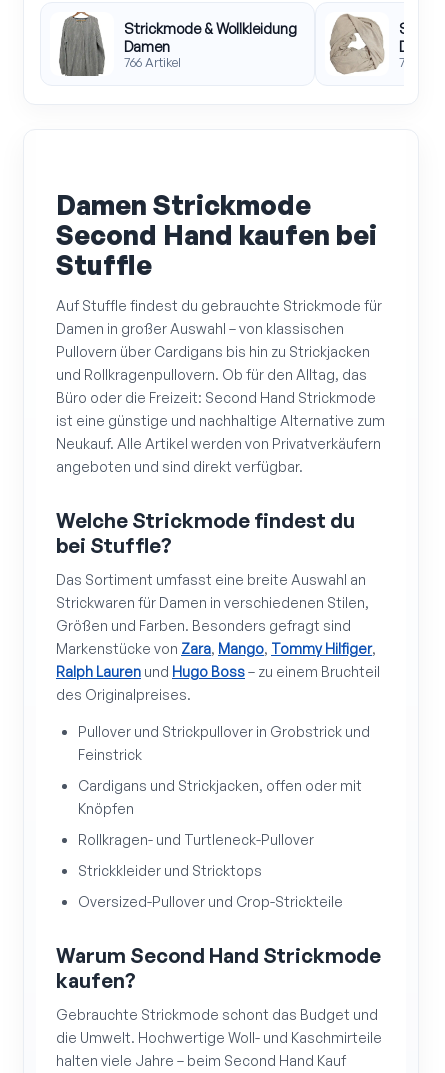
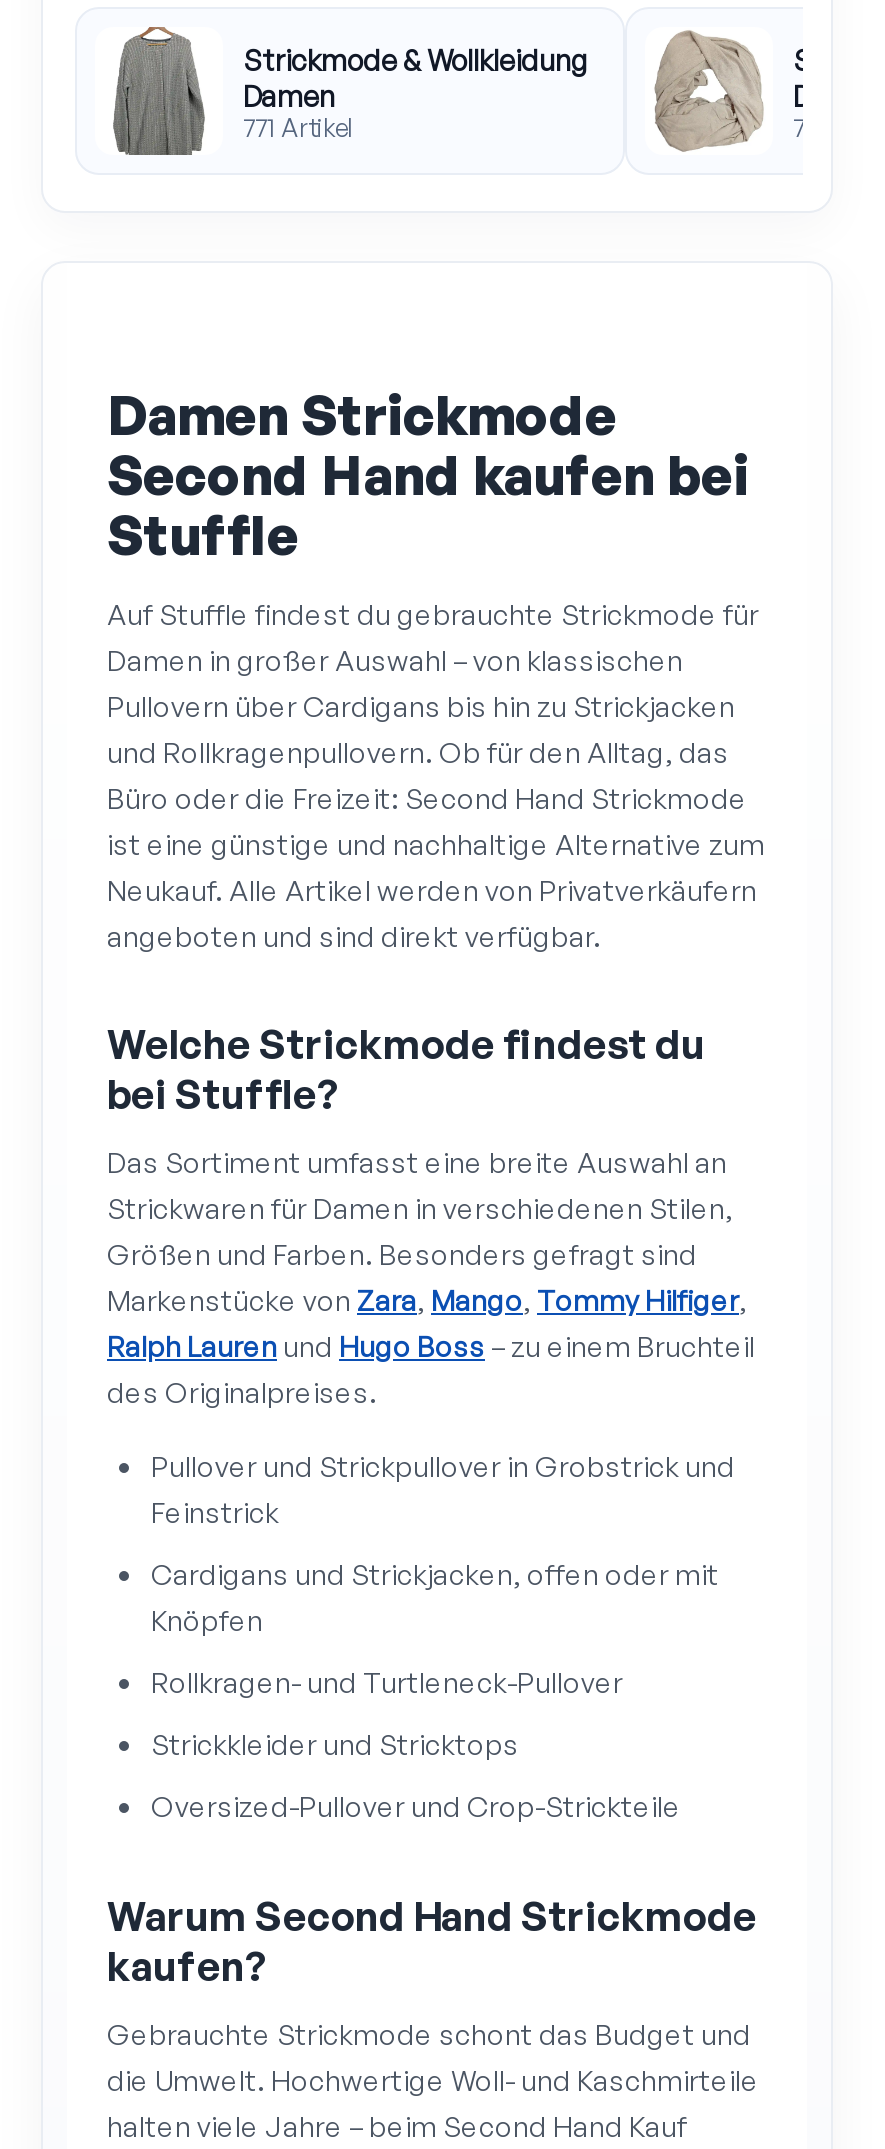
- 766 Artikel
+ 771 Artikel
